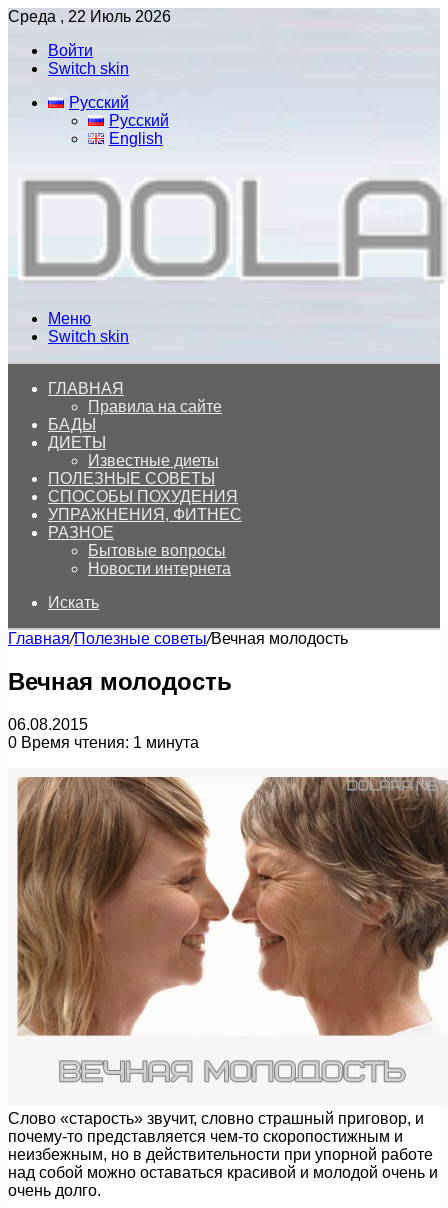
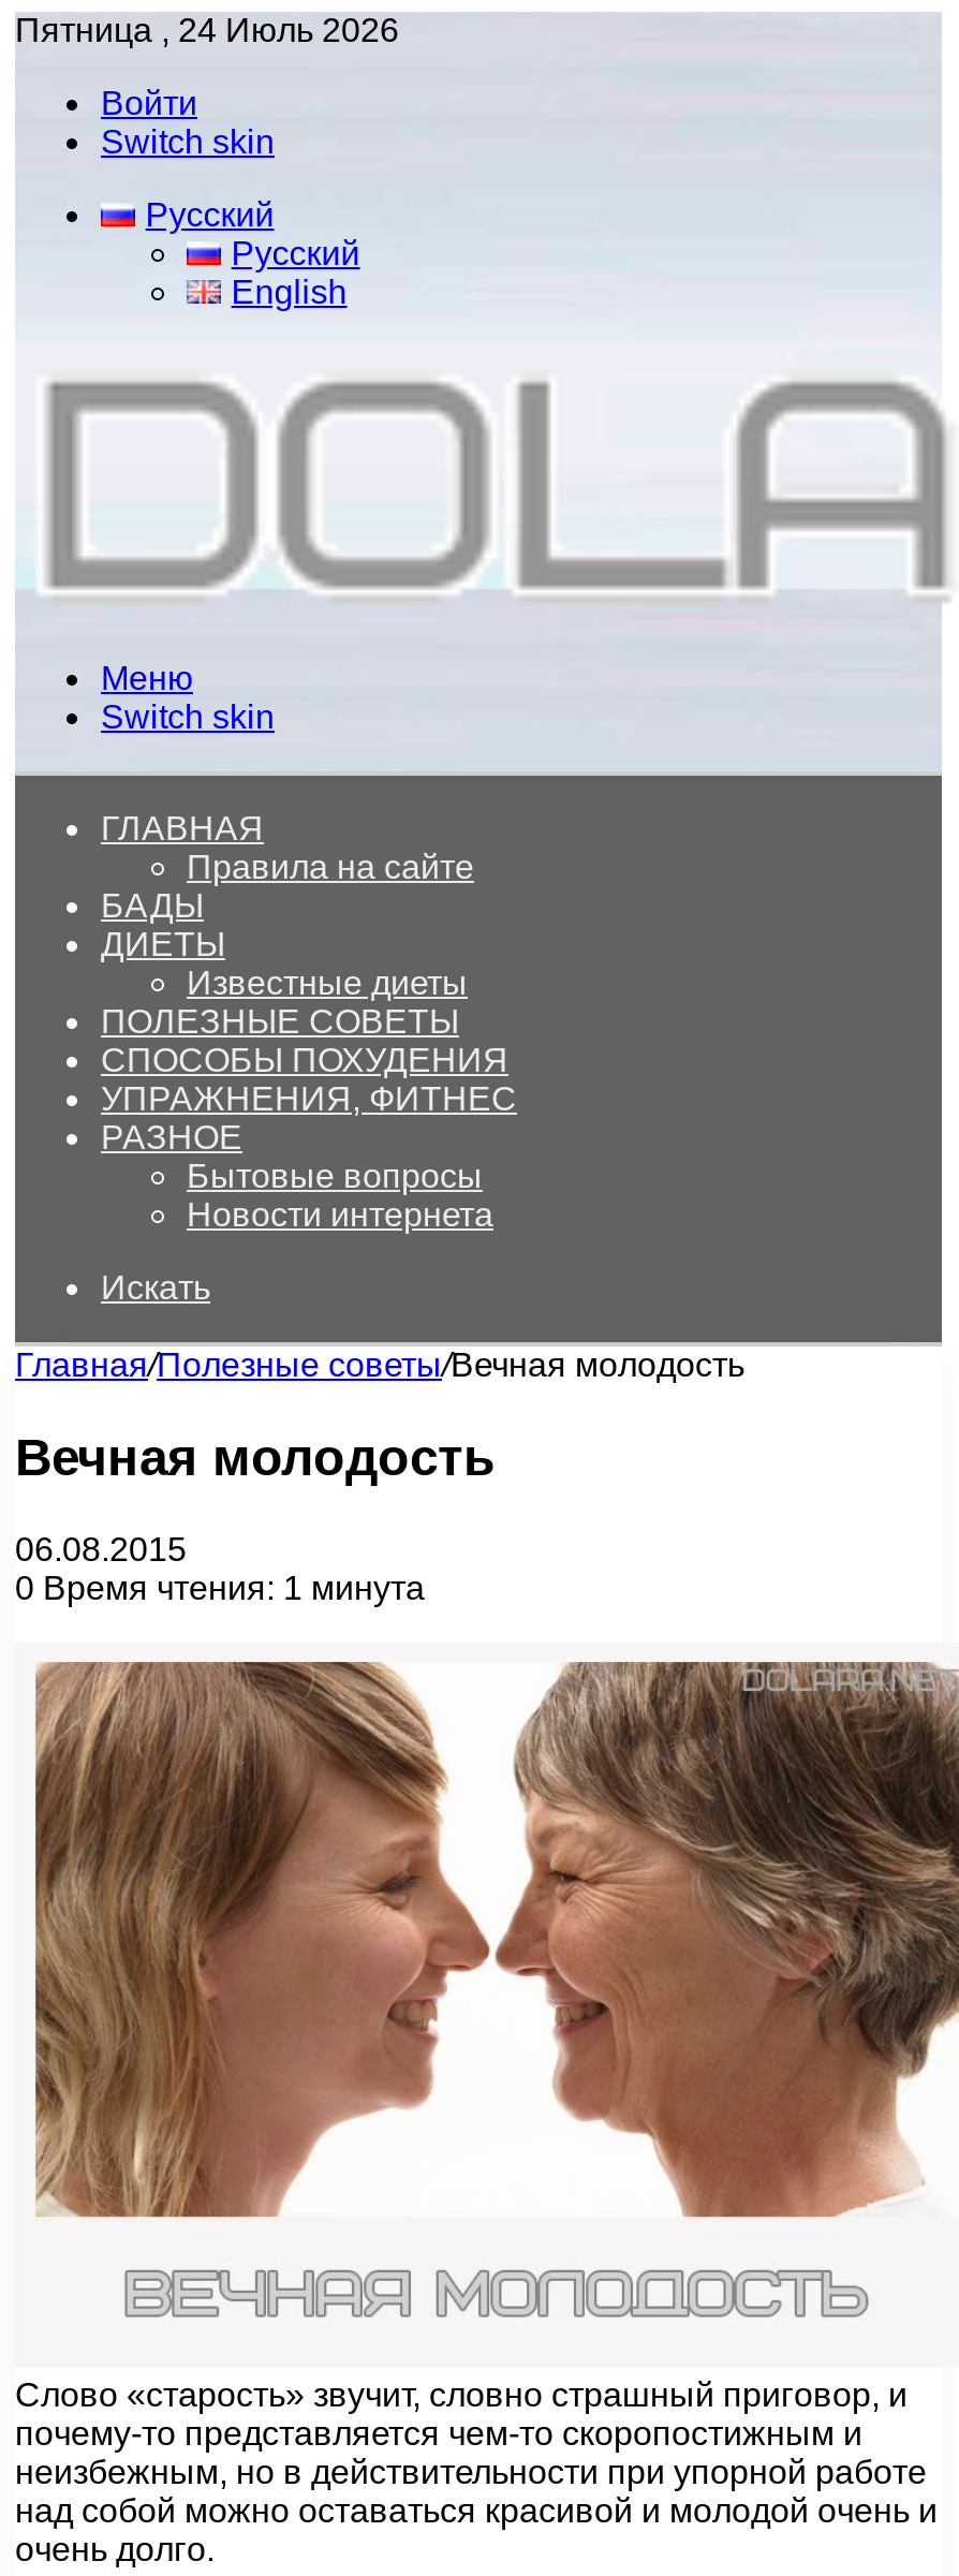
- Среда , 22 Июль 2026
+ Пятница , 24 Июль 2026
